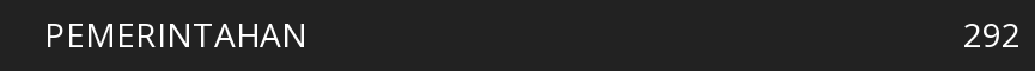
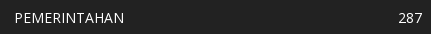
- 292
+ 287
